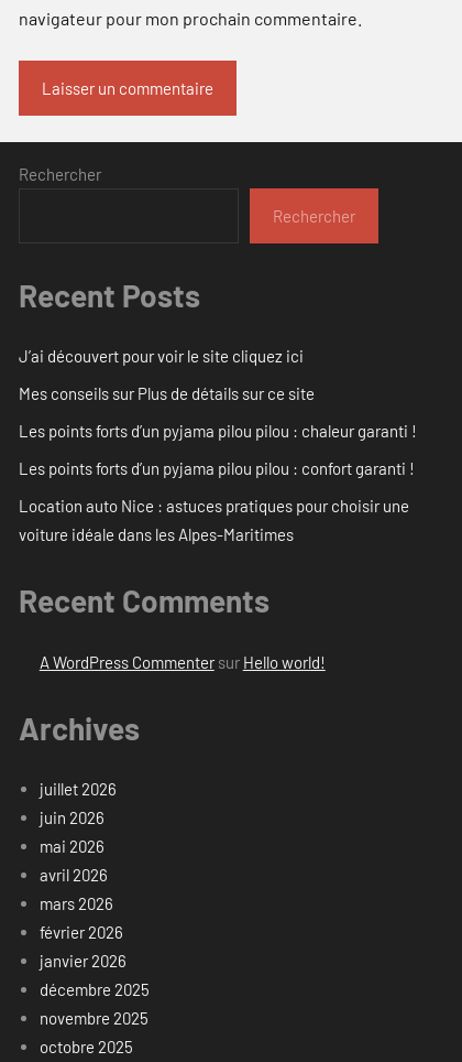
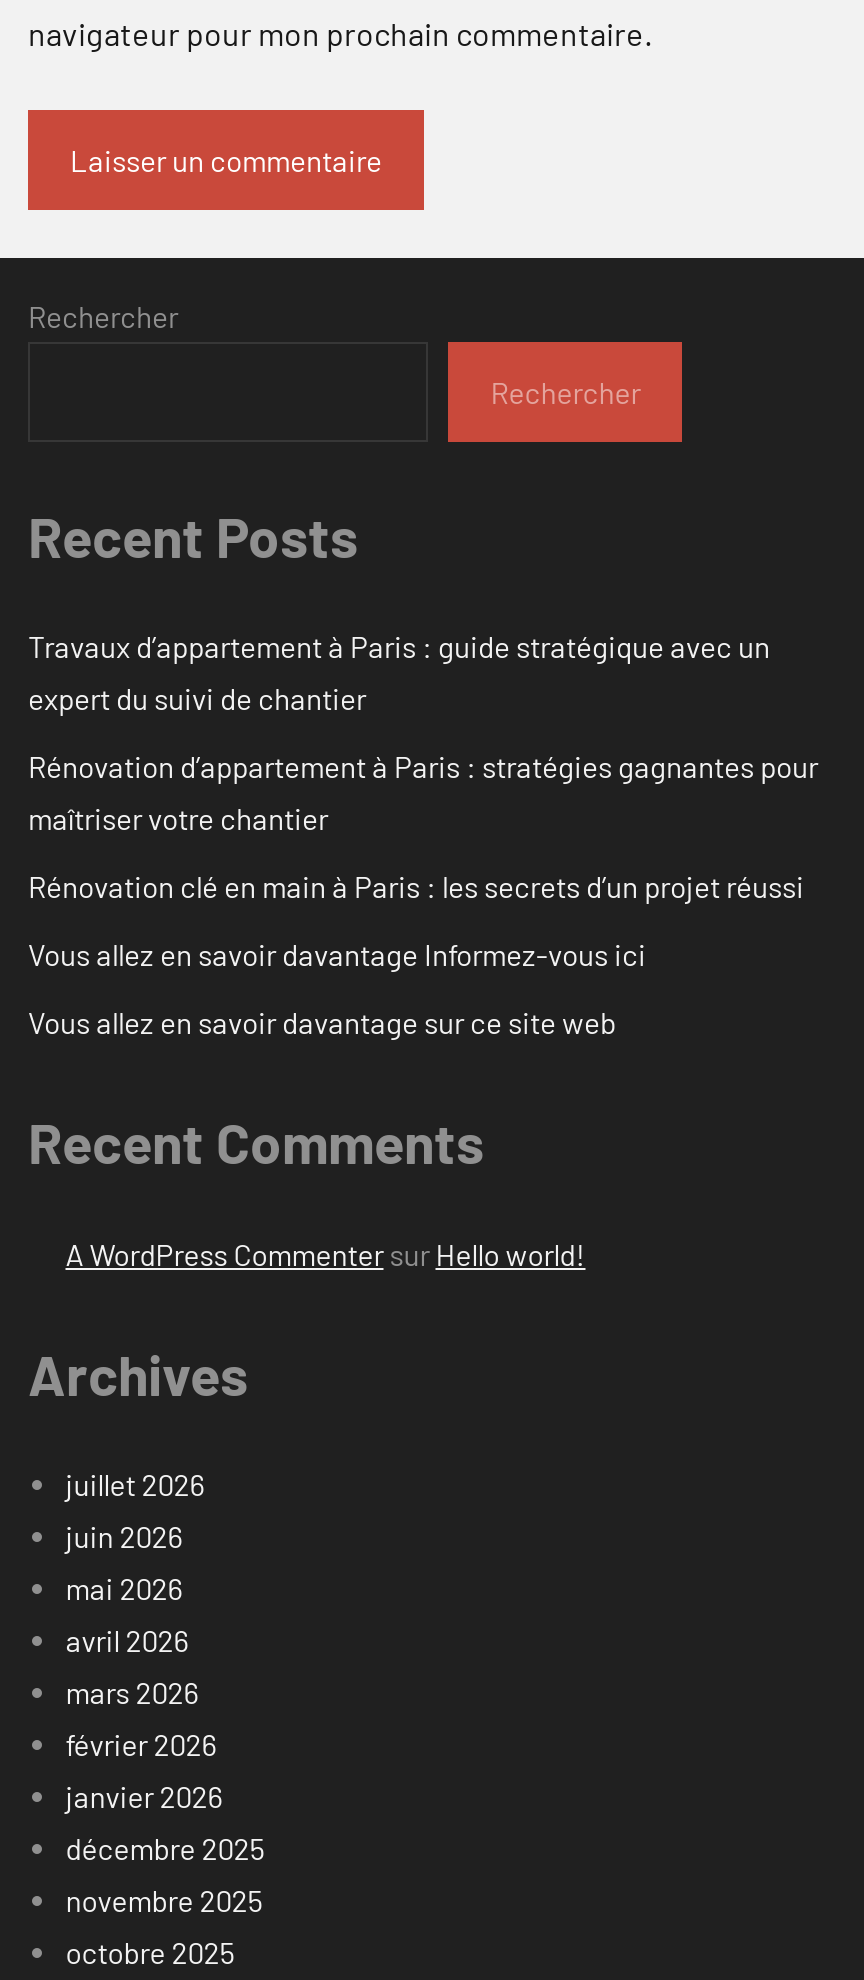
- J’ai découvert pour voir le site cliquez ici
+ Travaux d’appartement à Paris : guide stratégique avec un
+ expert du suivi de chantier

- Mes conseils sur Plus de détails sur ce site
+ Rénovation d’appartement à Paris : stratégies gagnantes pour
+ maîtriser votre chantier

- Les points forts d’un pyjama pilou pilou : chaleur garanti !
+ Rénovation clé en main à Paris : les secrets d’un projet réussi

- Les points forts d’un pyjama pilou pilou : confort garanti !
+ Vous allez en savoir davantage Informez-vous ici

- Location auto Nice : astuces pratiques pour choisir une
- voiture idéale dans les Alpes-Maritimes
+ Vous allez en savoir davantage sur ce site web
